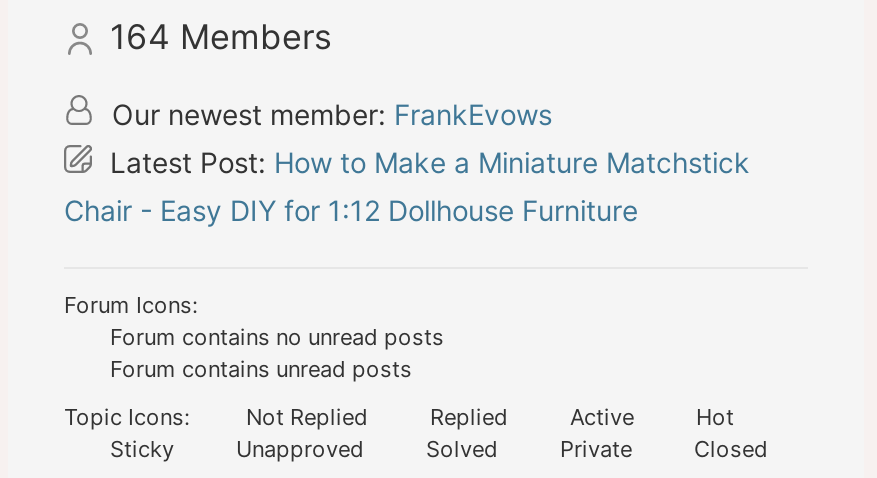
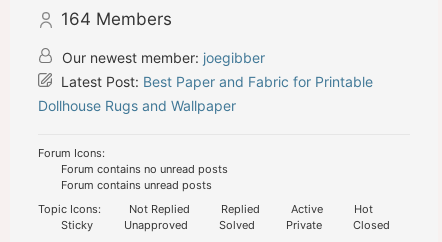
- Our newest member: FrankEvows
- Latest Post: How to Make a Miniature Matchstick
- Chair - Easy DIY for 1:12 Dollhouse Furniture
+ Our newest member: joegibber
+ Latest Post: Best Paper and Fabric for Printable
+ Dollhouse Rugs and Wallpaper
